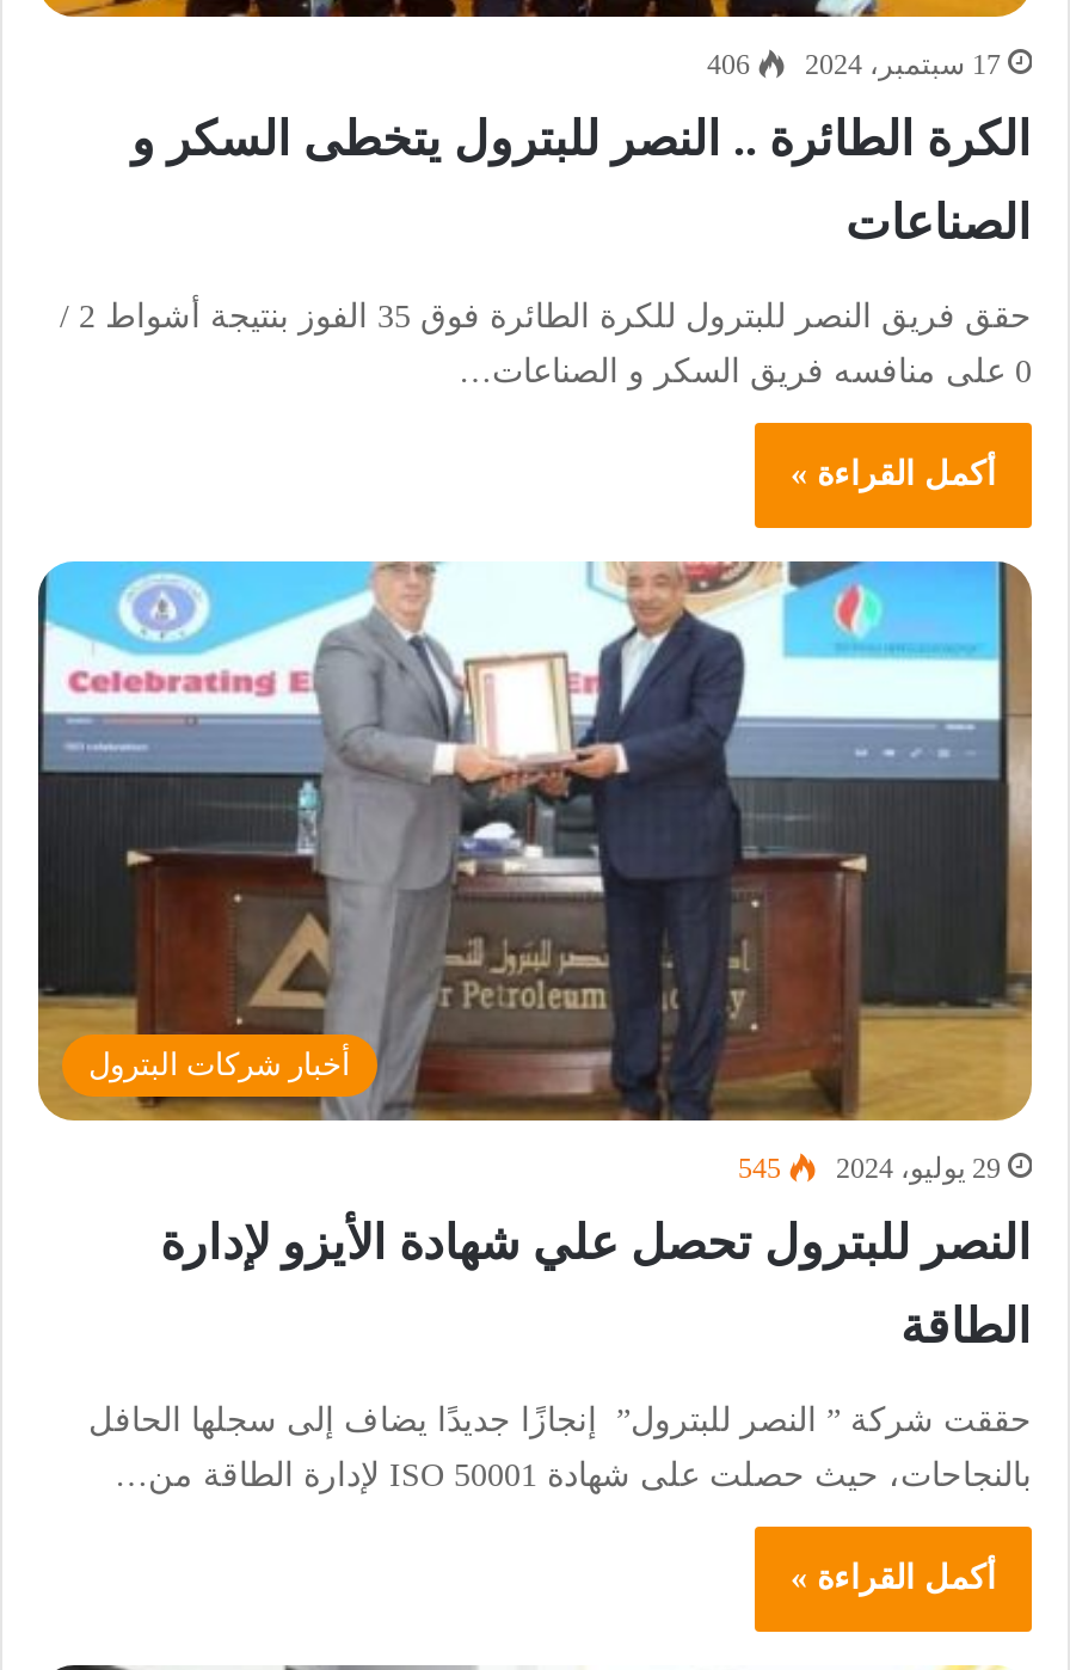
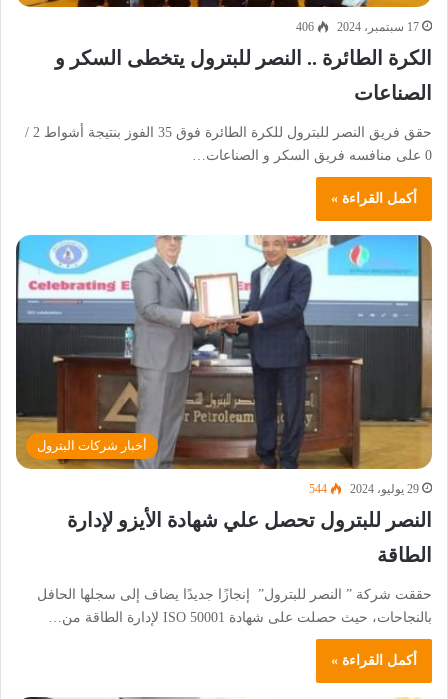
- 545
+ 544
